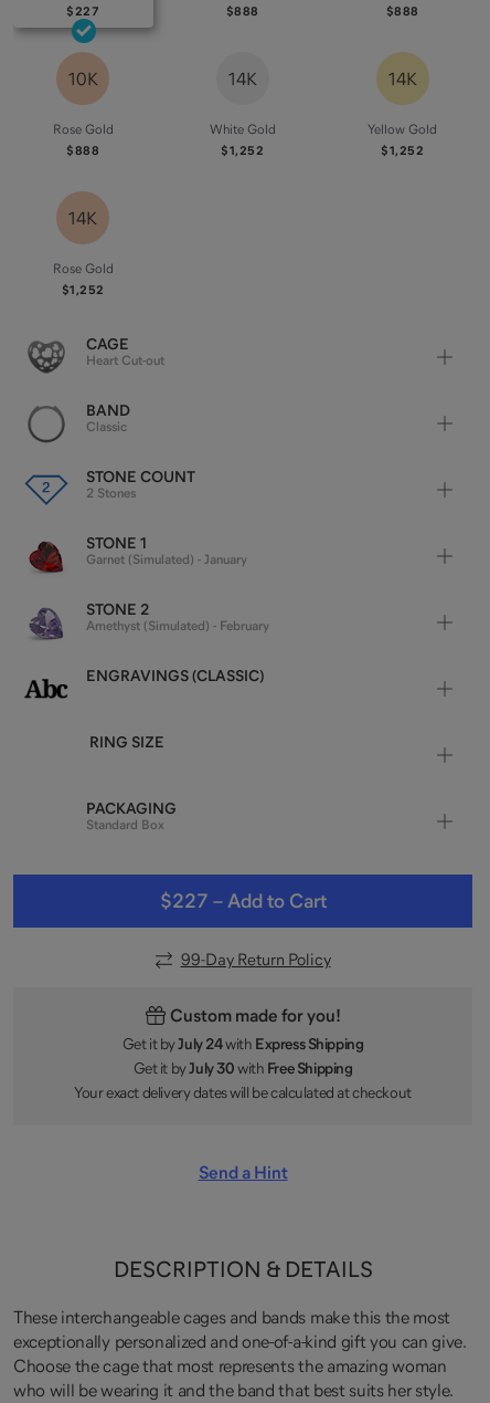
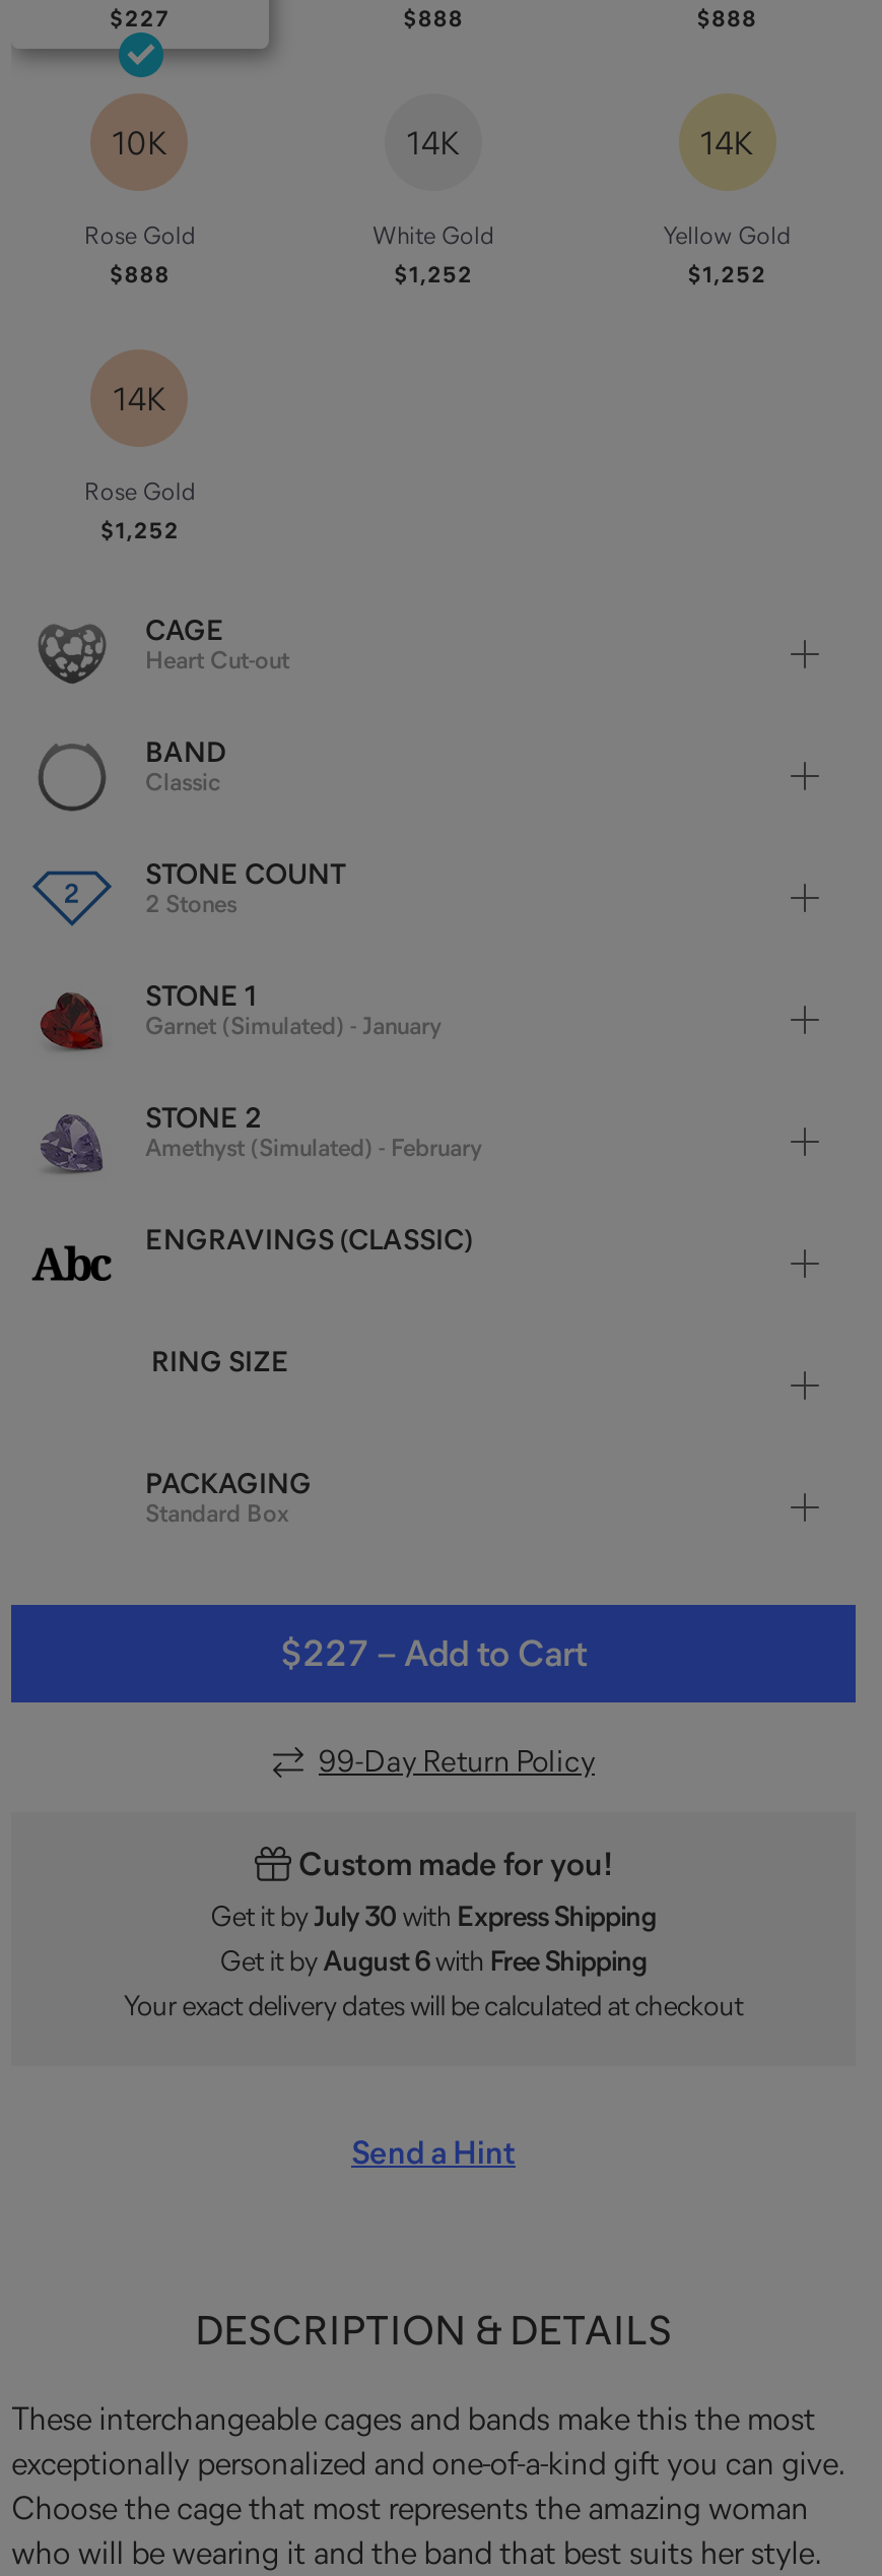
- Get it by July 24 with Express Shipping
+ Get it by July 30 with Express Shipping

- Get it by July 30 with Free Shipping
+ Get it by August 6 with Free Shipping
